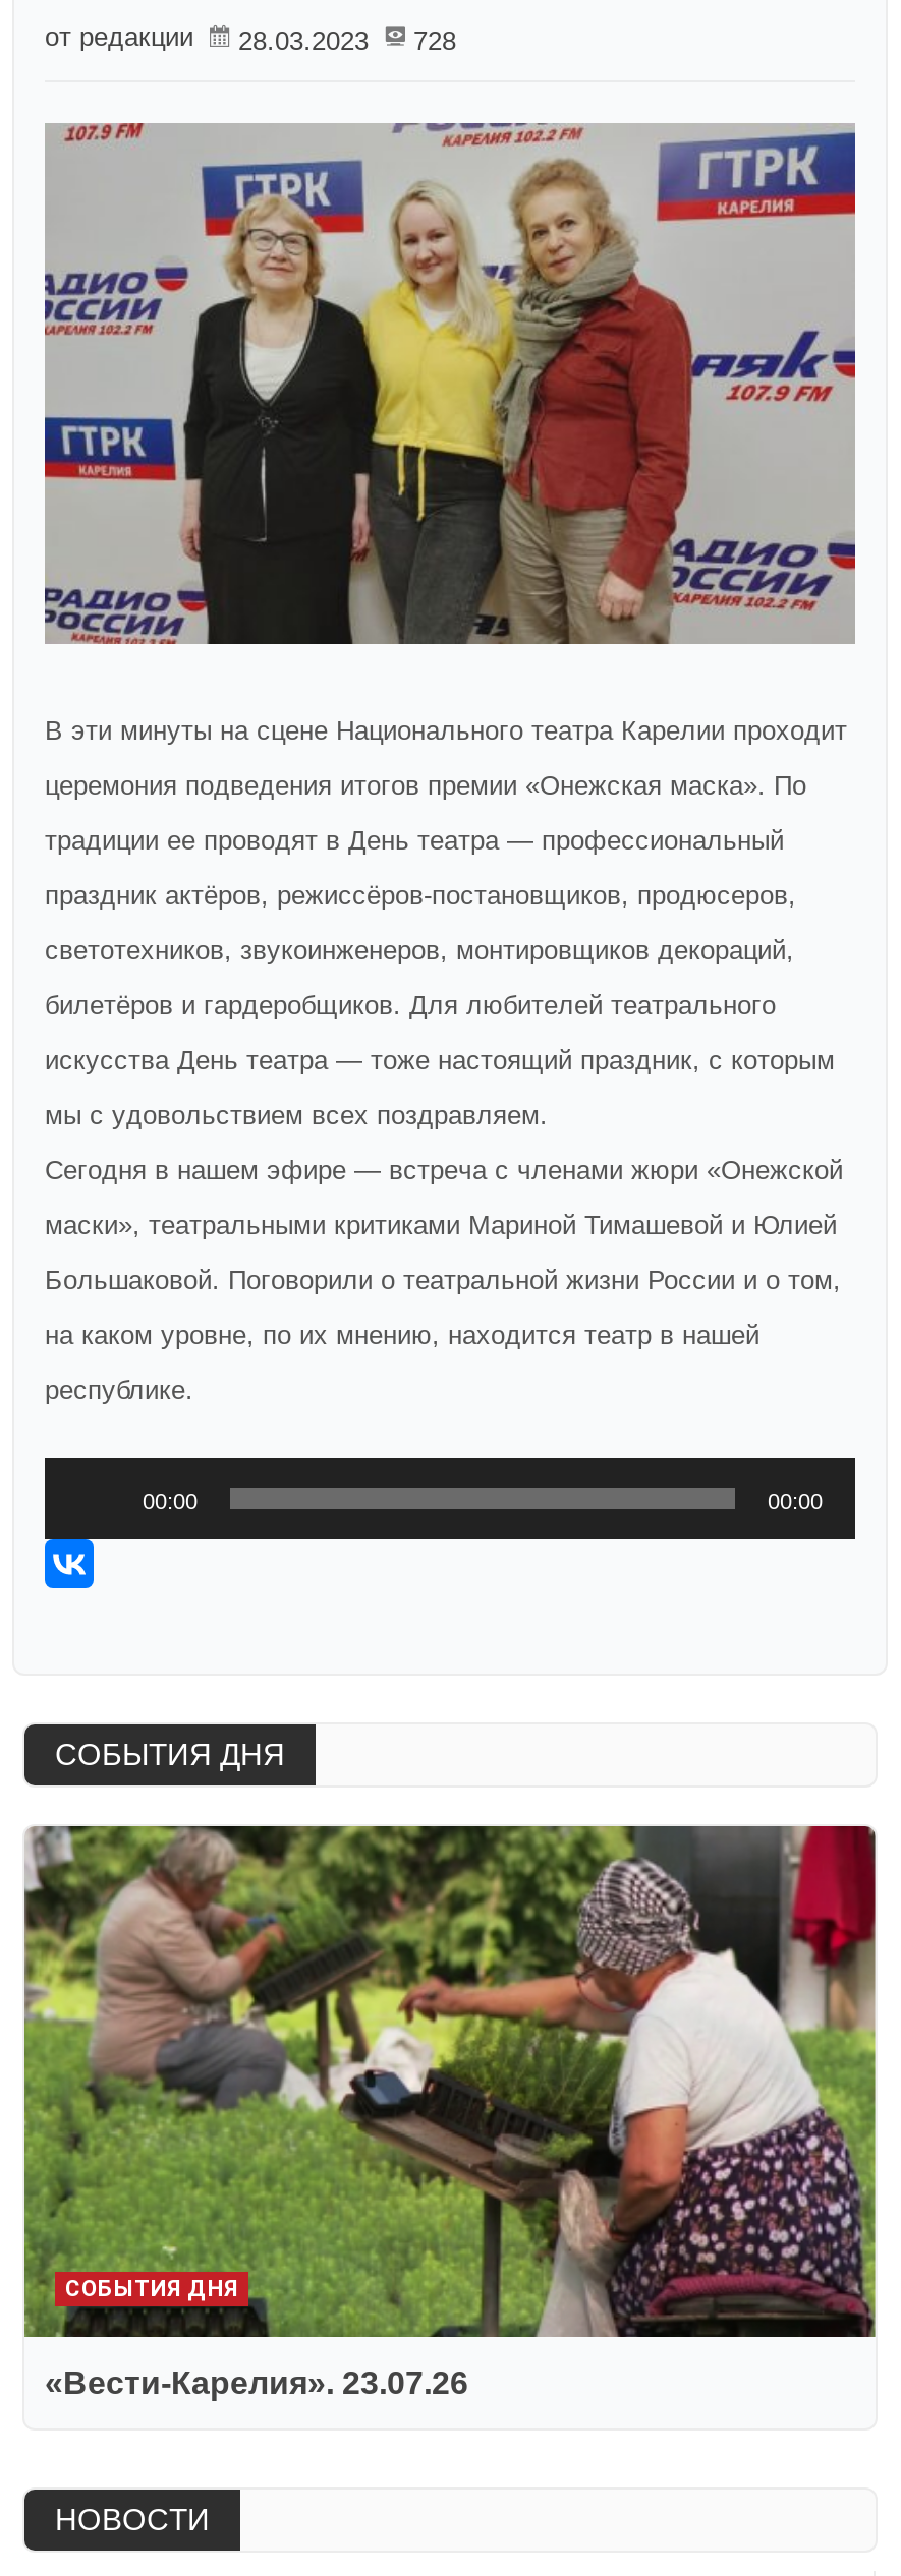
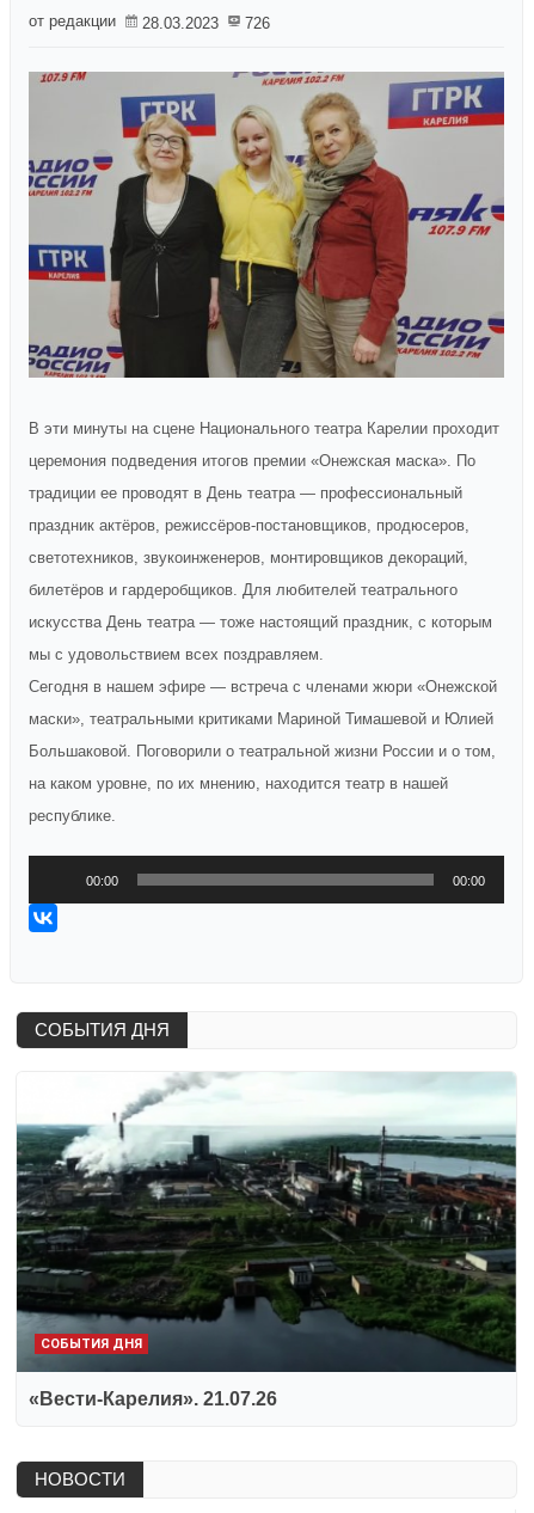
- от редакции 28.03.2023 728
+ от редакции 28.03.2023 726

- [image]
- «Вести-Карелия». 23.07.26
+ [image]
+ «Вести-Карелия». 21.07.26
